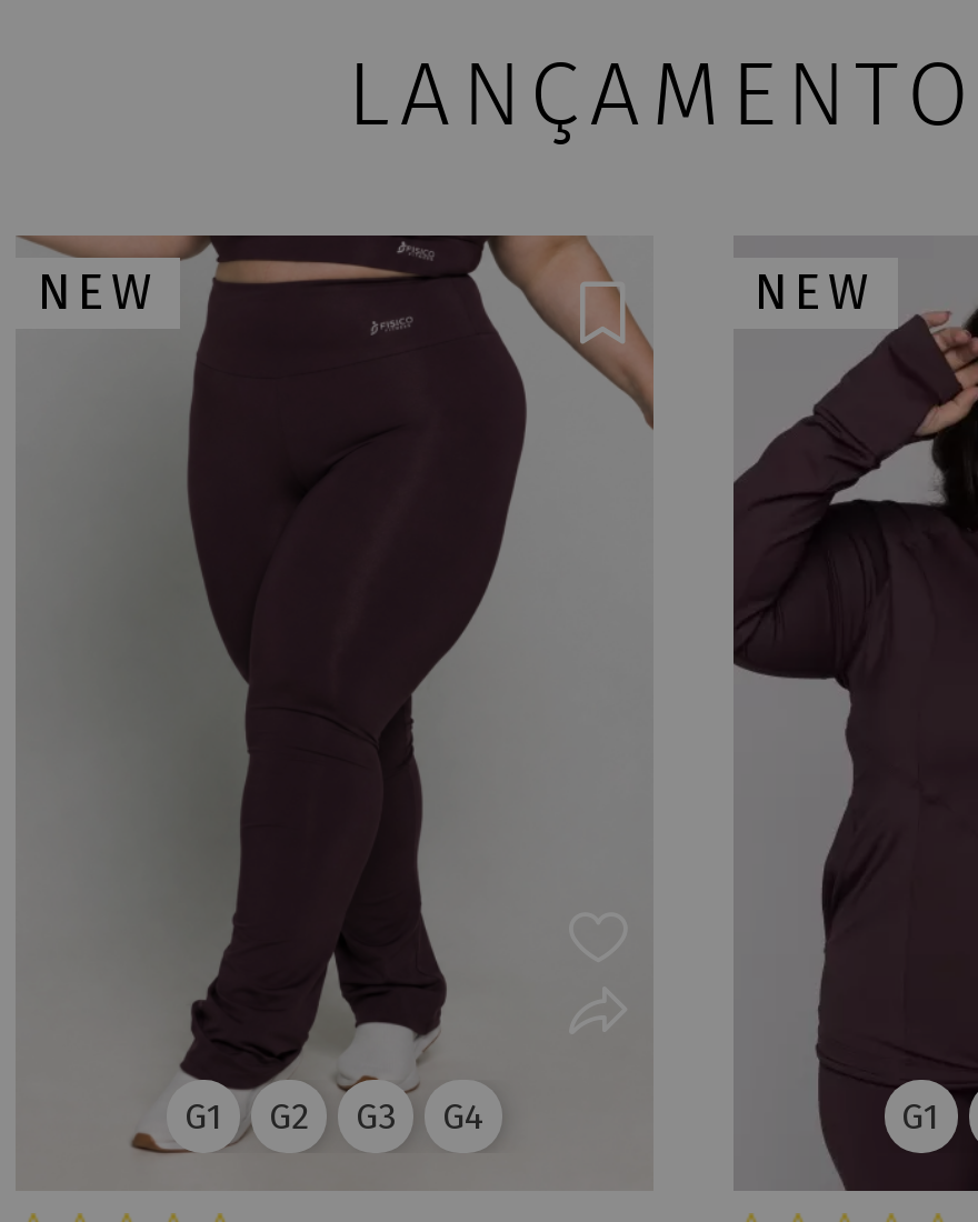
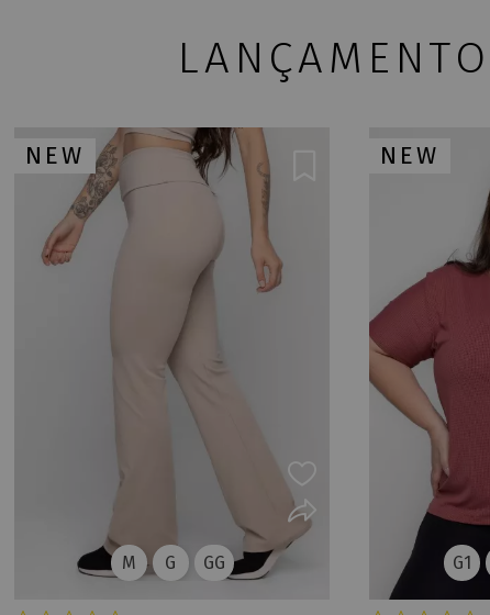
- [image]
- G1
- G2
- G3
- G4
+ [image]
+ M
+ G
+ GG

- [image]
+ [image]
